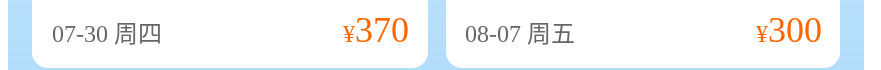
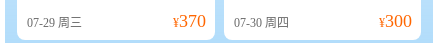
- 07-30周四
+ 07-29周三

- ¥370 08-07周五
+ ¥370 07-30周四
